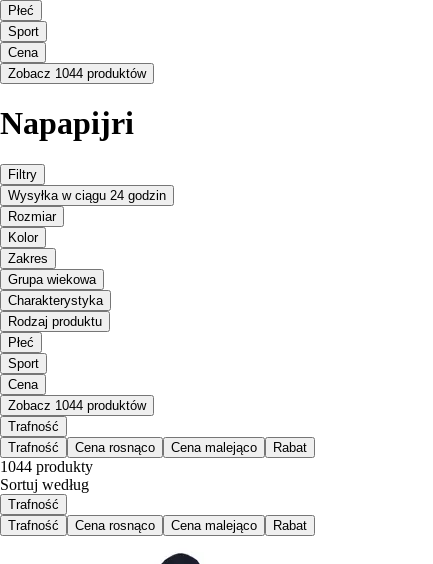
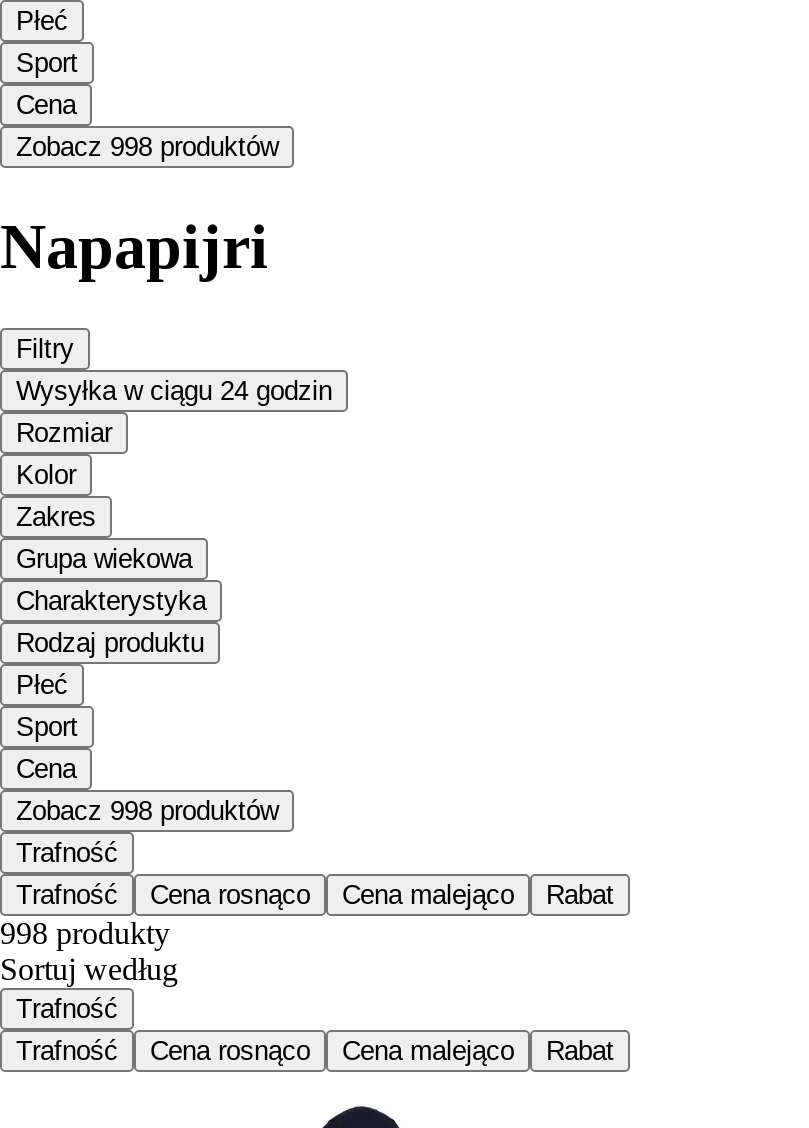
- Zobacz 1044 produktów
+ Zobacz 998 produktów

- Zobacz 1044 produktów
+ Zobacz 998 produktów

- 1044 produkty
+ 998 produkty
